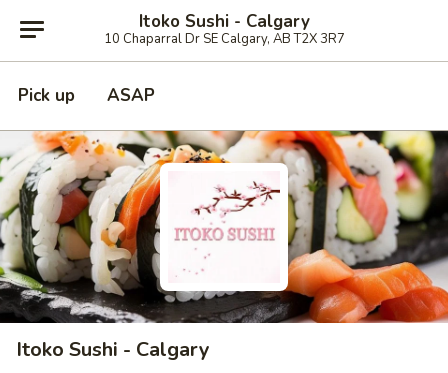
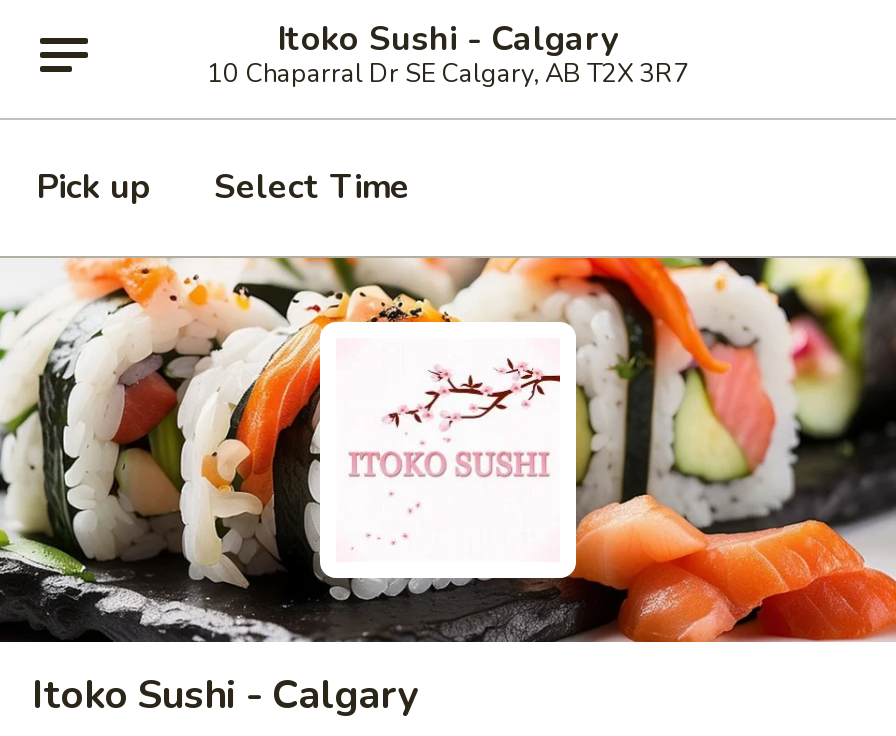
- ASAP
+ Select Time
